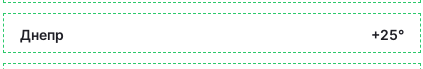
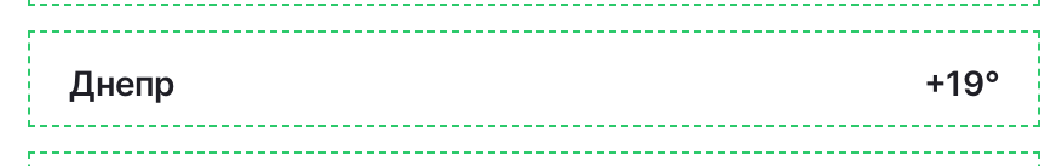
- +25°
+ +19°
